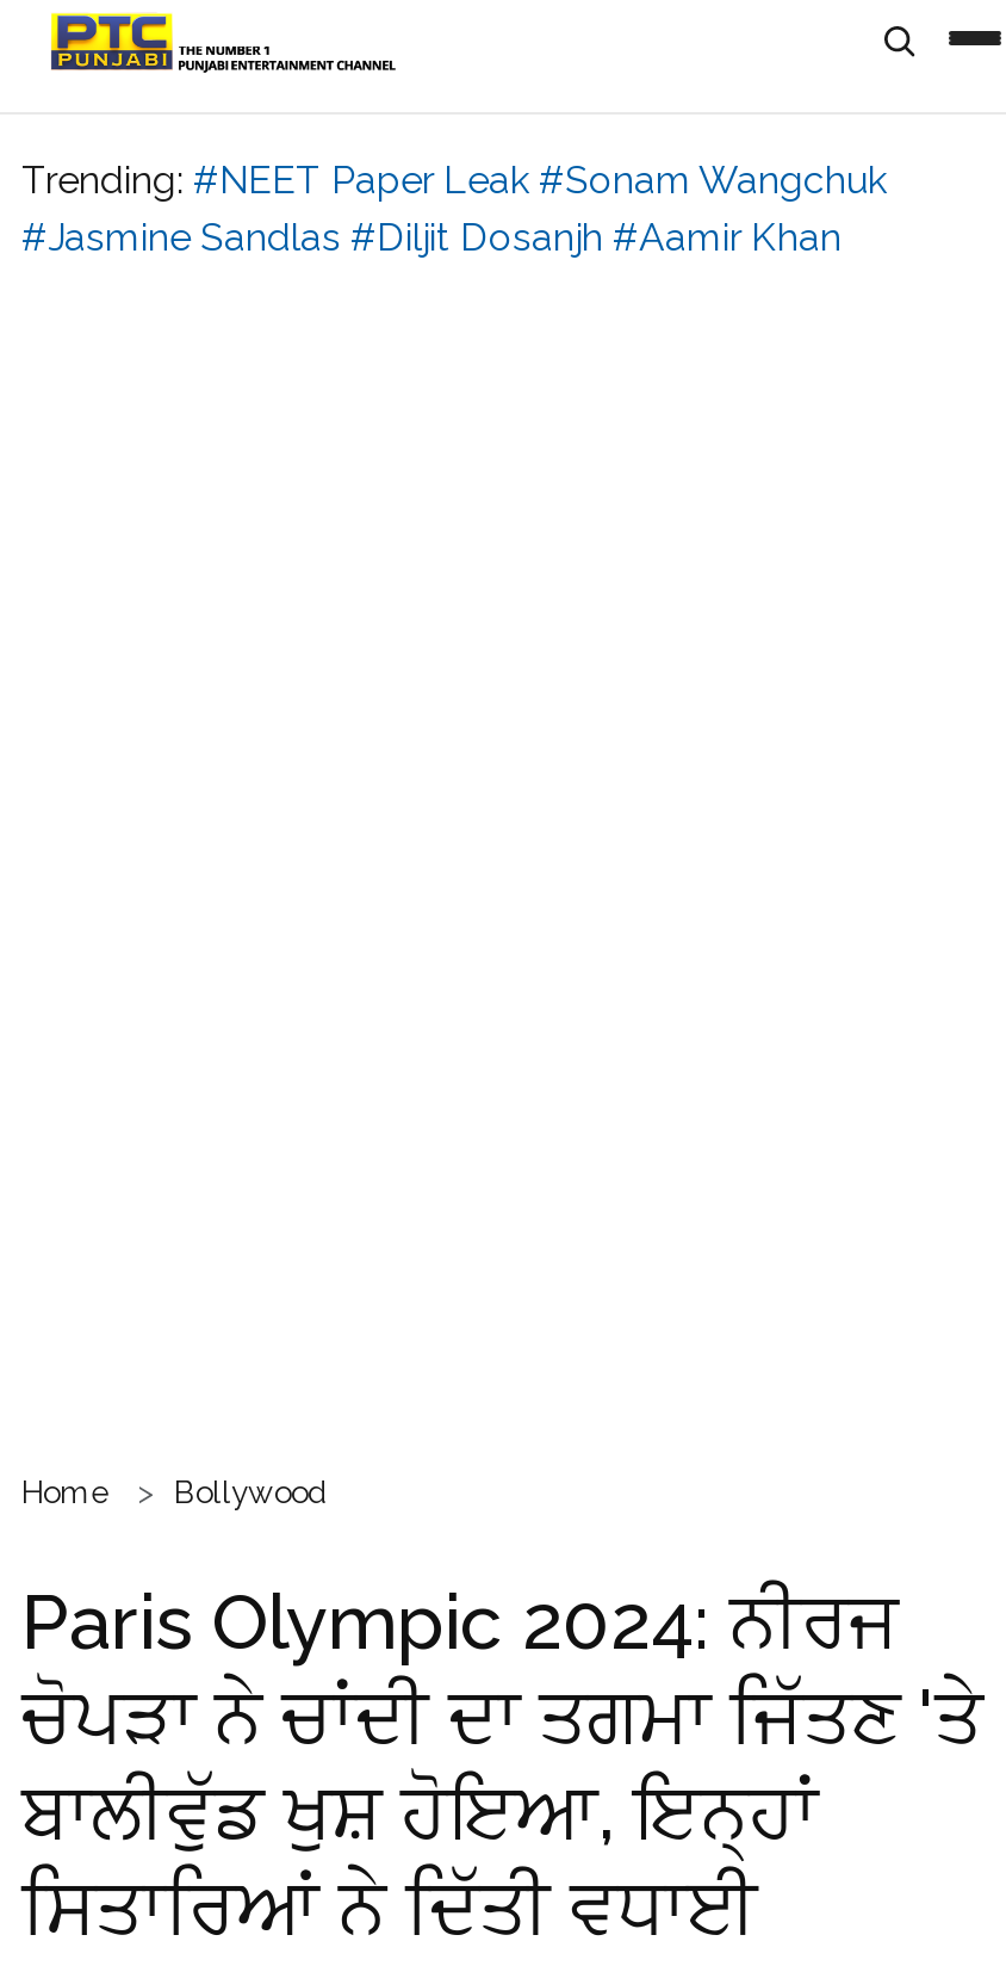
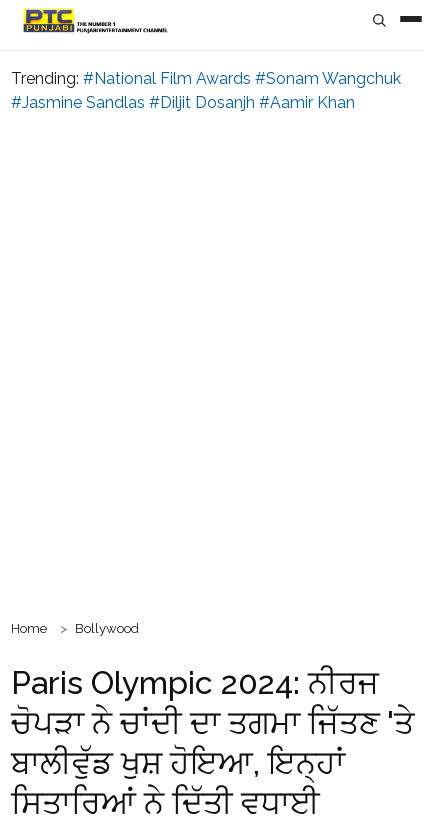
- Trending: #NEET Paper Leak #Sonam Wangchuk
+ Trending: #National Film Awards #Sonam Wangchuk
